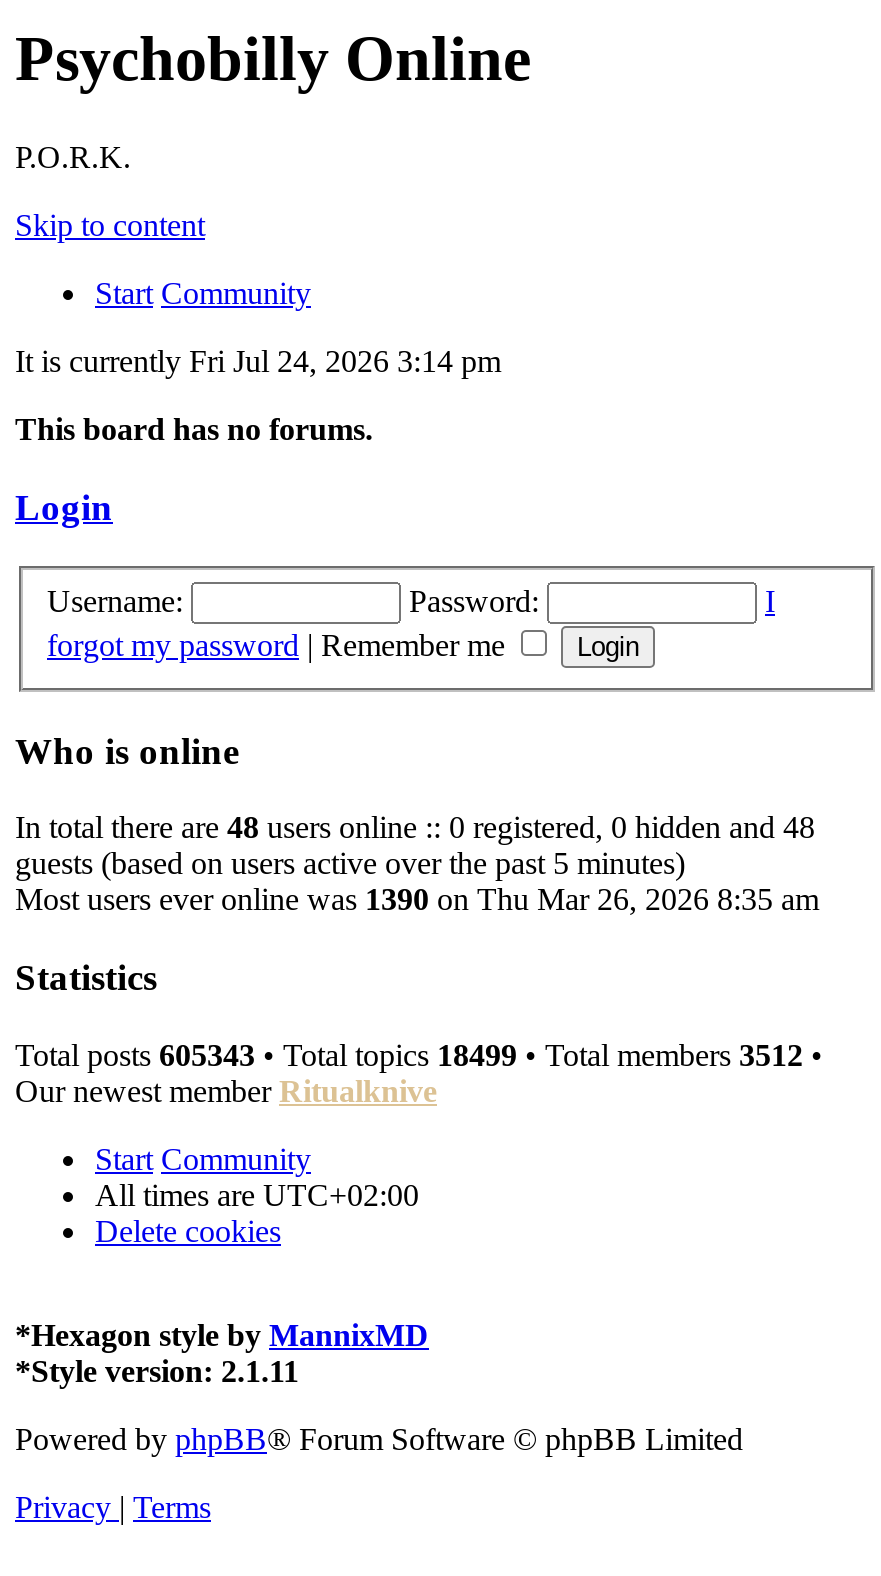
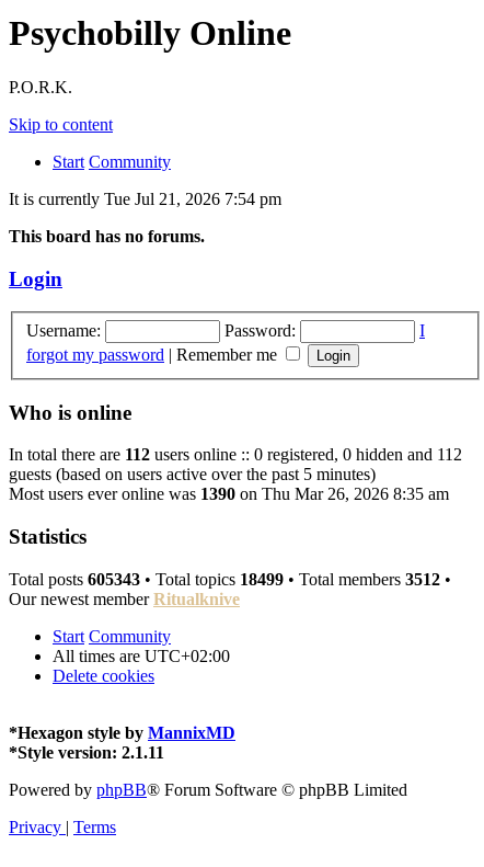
- It is currently Fri Jul 24, 2026 3:14 pm
+ It is currently Tue Jul 21, 2026 7:54 pm

- In total there are 48 users online :: 0 registered, 0 hidden and 48
+ In total there are 112 users online :: 0 registered, 0 hidden and 112
